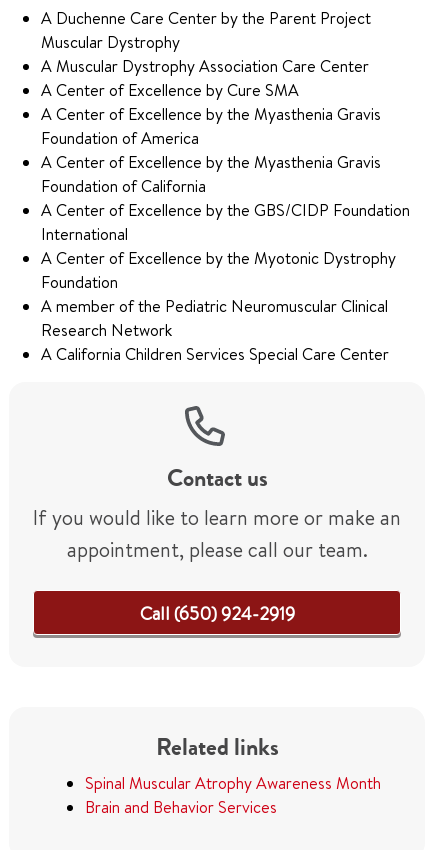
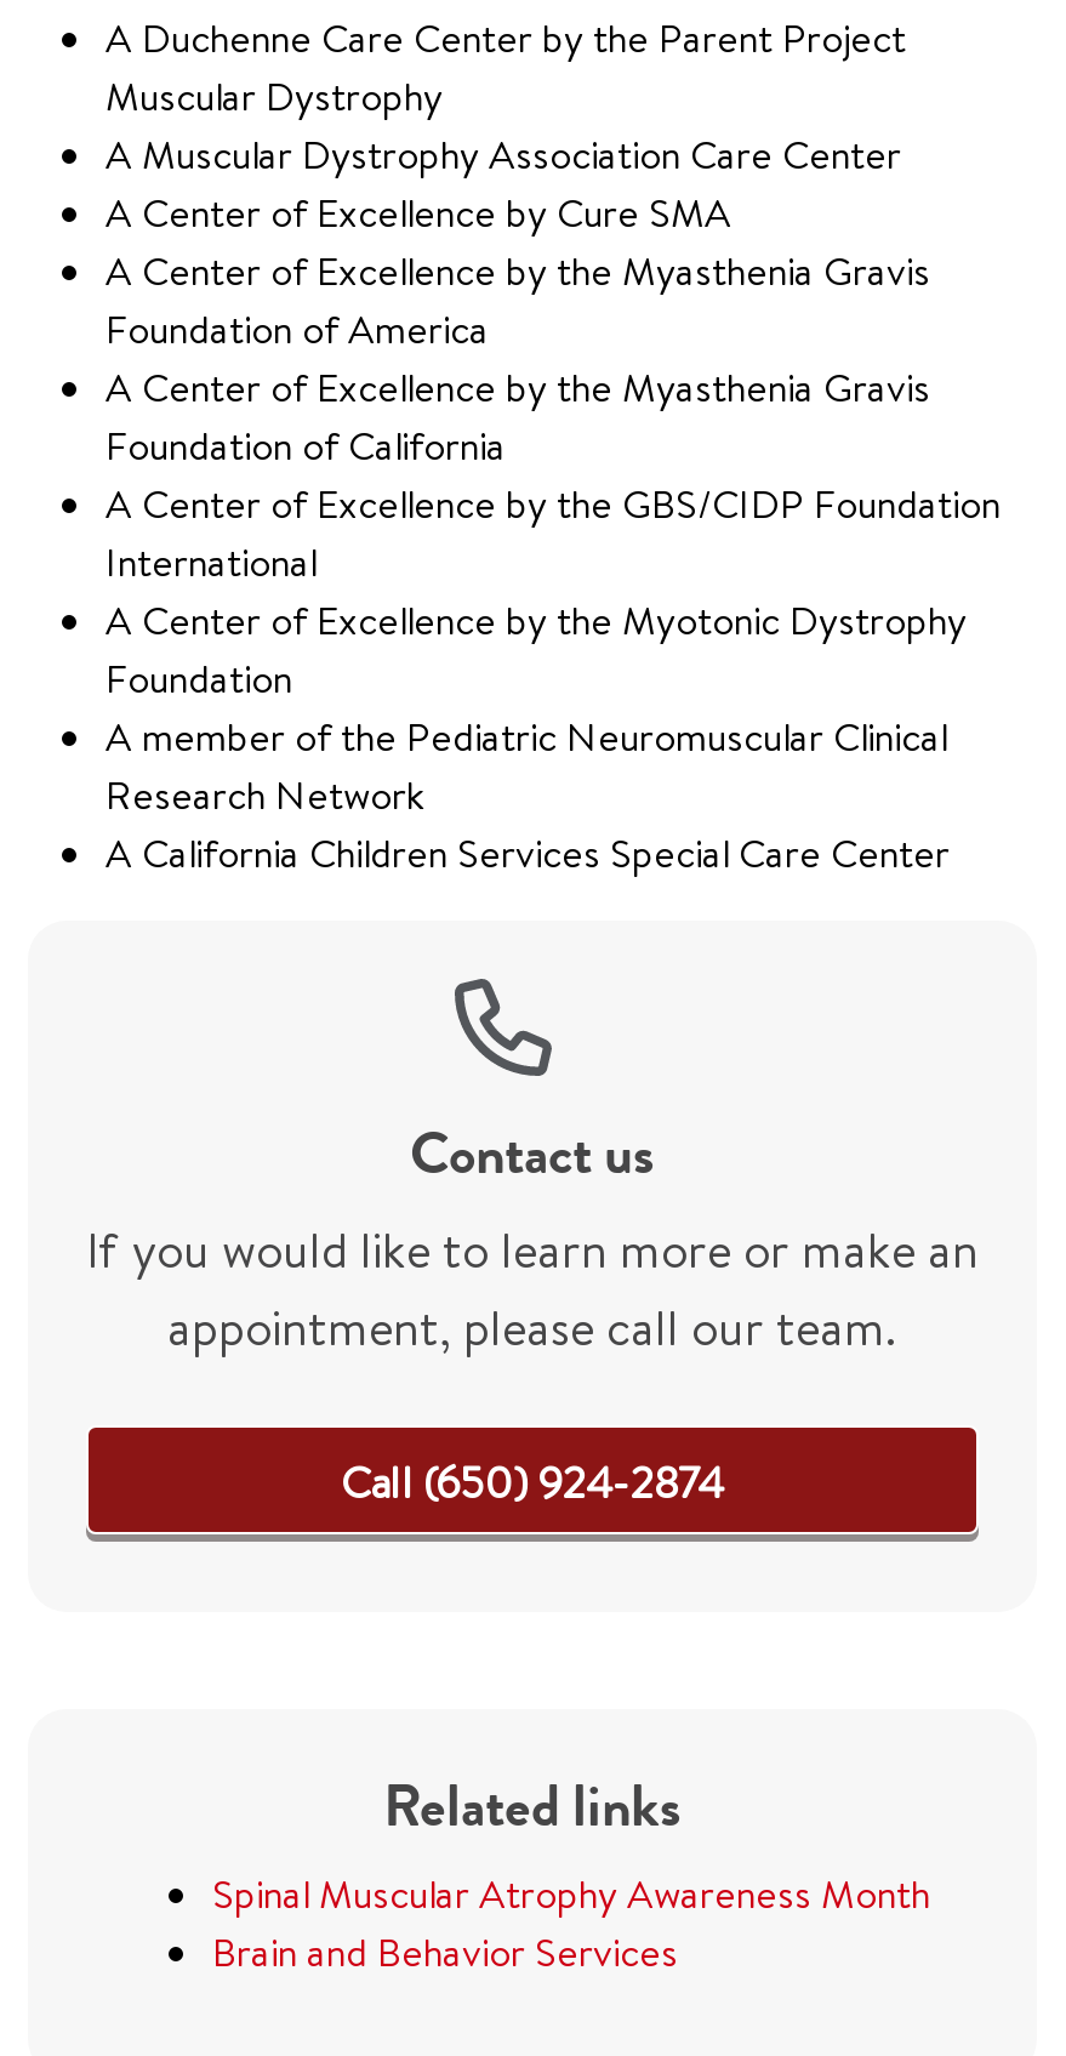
- Call (650) 924-2919
+ Call (650) 924-2874
